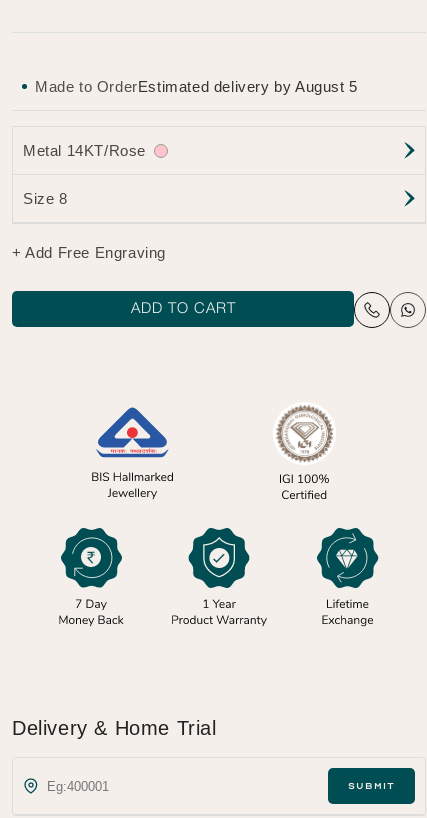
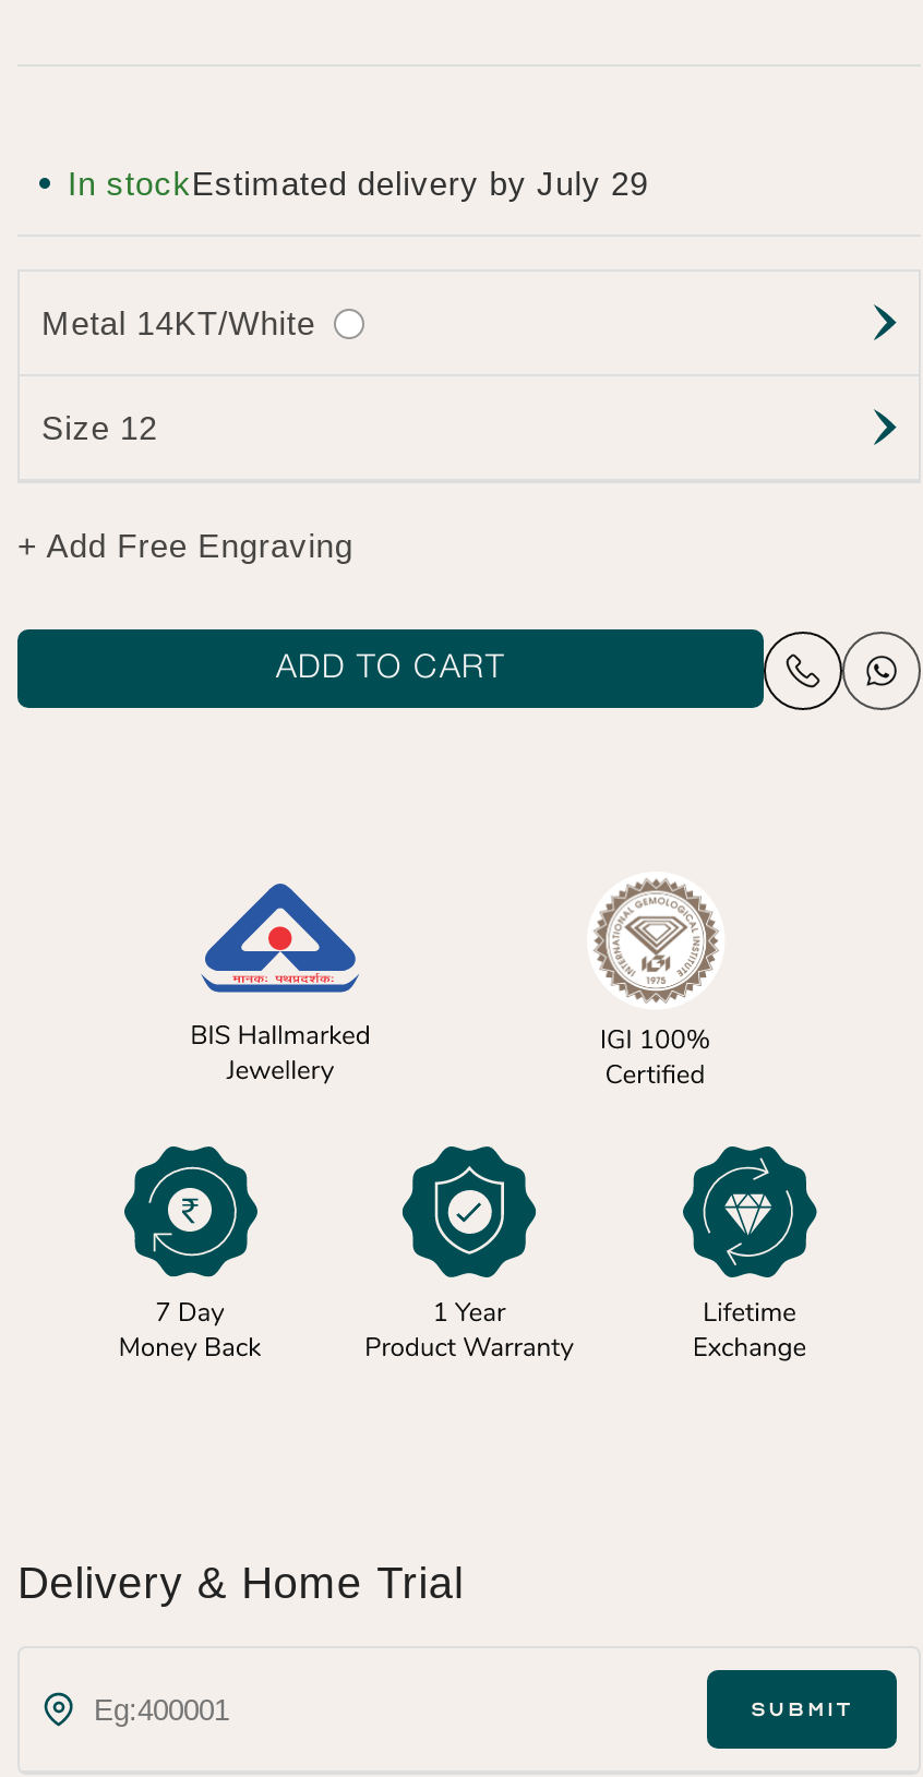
- Made to OrderEstimated delivery by August 5
+ In stockEstimated delivery by July 29

- Metal 14KT/Rose
+ Metal 14KT/White

- Size 8
+ Size 12
